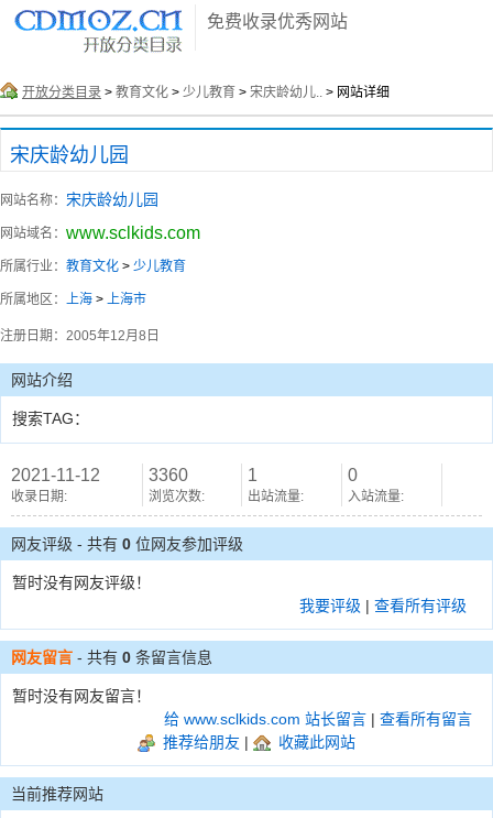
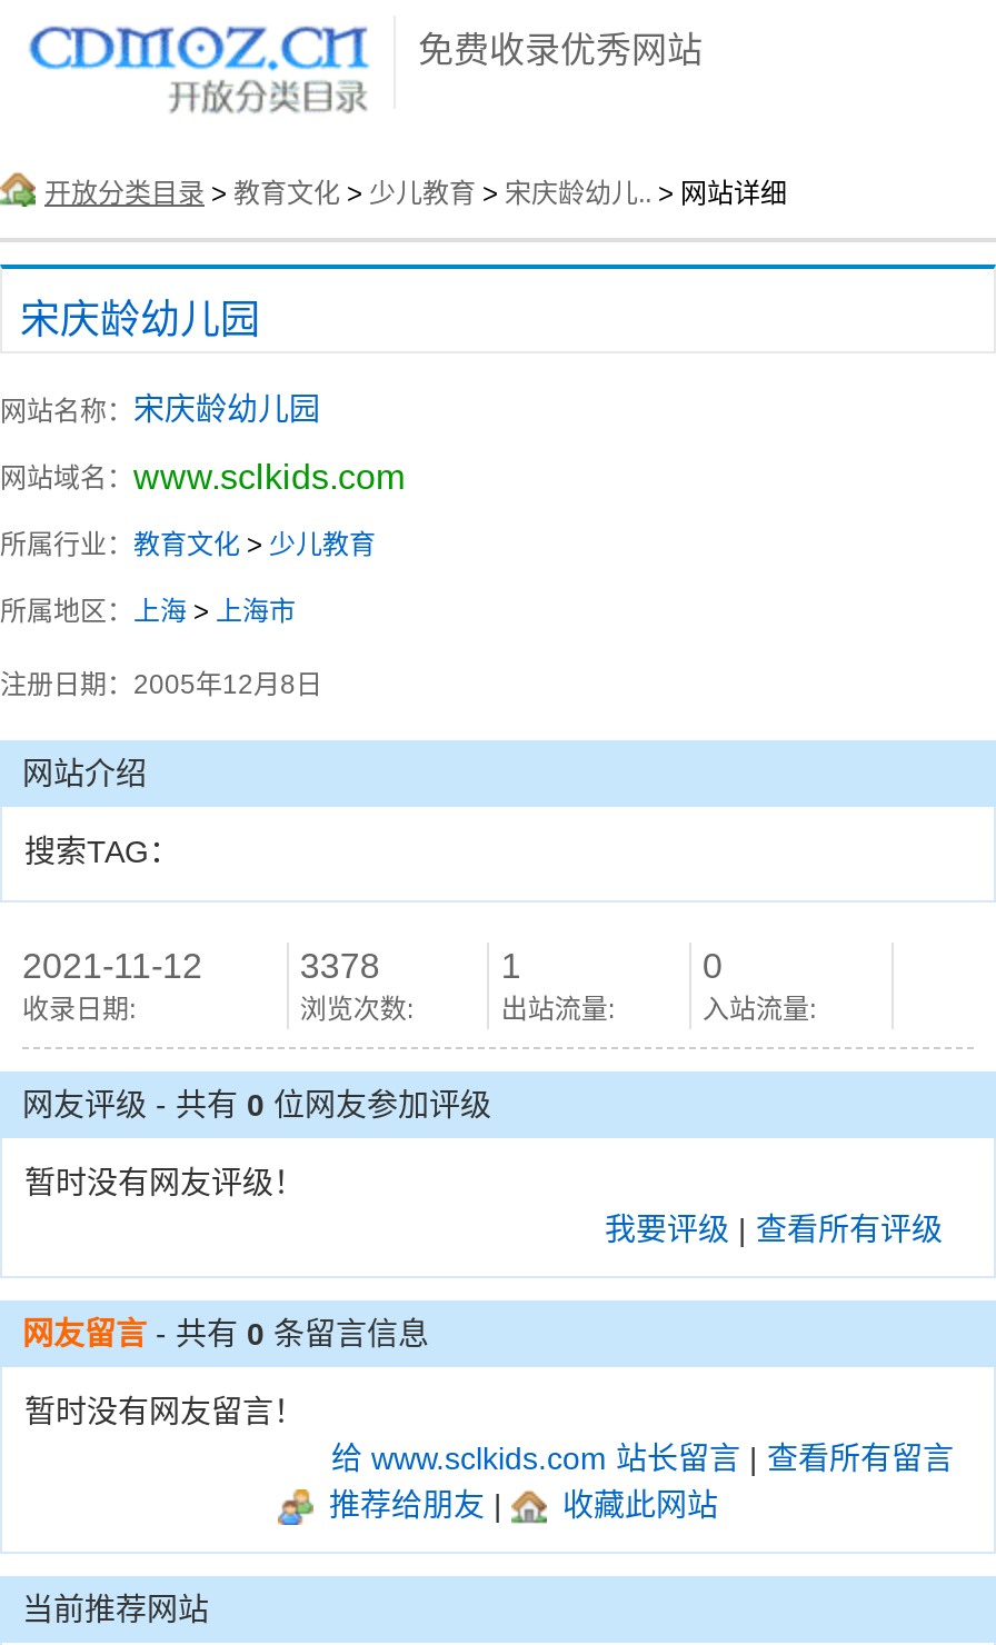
- 3360
+ 3378
